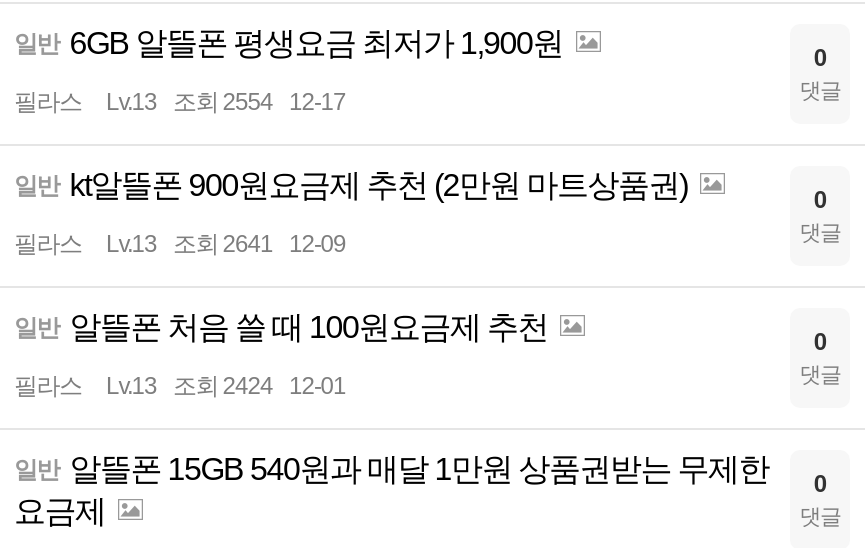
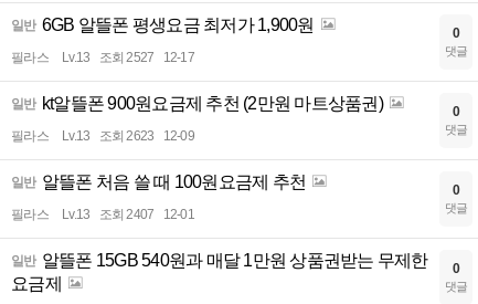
- 필라스 Lv.13 조회 2554 12-17
+ 필라스 Lv.13 조회 2527 12-17

- 필라스 Lv.13 조회 2641 12-09
+ 필라스 Lv.13 조회 2623 12-09

- 필라스 Lv.13 조회 2424 12-01
+ 필라스 Lv.13 조회 2407 12-01
